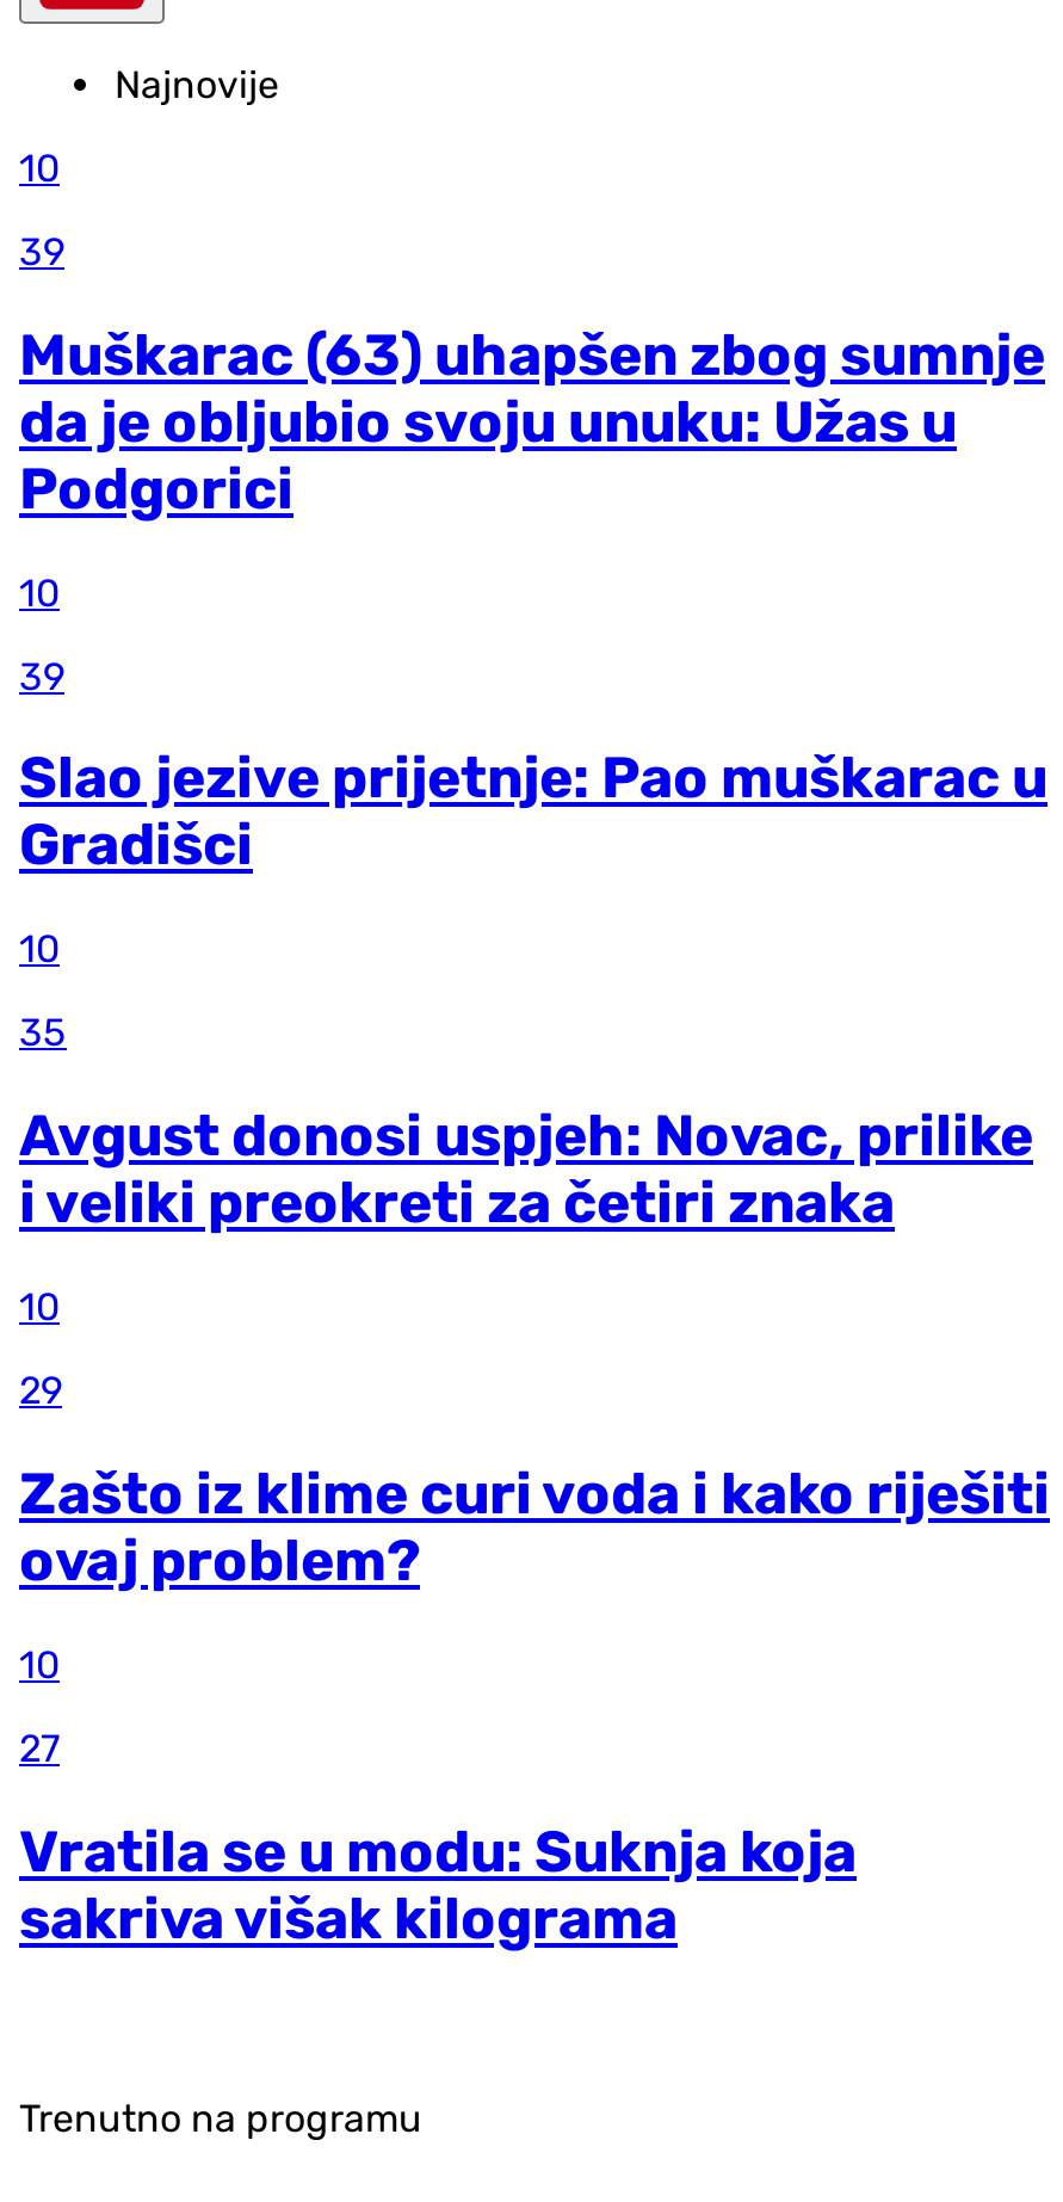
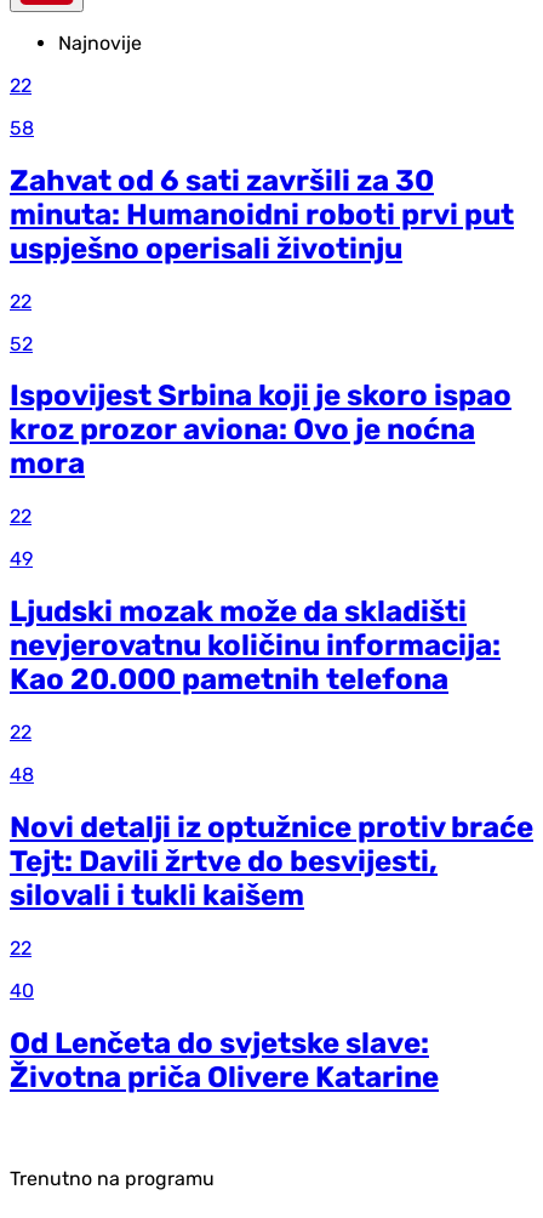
- 10
+ 22

- 39
+ 58

- Muškarac (63) uhapšen zbog sumnje
- da je obljubio svoju unuku: Užas u
- Podgorici
+ Zahvat od 6 sati završili za 30
+ minuta: Humanoidni roboti prvi put
+ uspješno operisali životinju

- 10
+ 22

- 39
+ 52

- Slao jezive prijetnje: Pao muškarac u
- Gradišci
+ Ispovijest Srbina koji je skoro ispao
+ kroz prozor aviona: Ovo je noćna
+ mora

- 10
+ 22

- 35
+ 49

- Avgust donosi uspjeh: Novac, prilike
- i veliki preokreti za četiri znaka
+ Ljudski mozak može da skladišti
+ nevjerovatnu količinu informacija:
+ Kao 20.000 pametnih telefona

- 10
+ 22

- 29
+ 48

- Zašto iz klime curi voda i kako riješiti
- ovaj problem?
+ Novi detalji iz optužnice protiv braće
+ Tejt: Davili žrtve do besvijesti,
+ silovali i tukli kaišem

- 10
+ 22

- 27
+ 40

- Vratila se u modu: Suknja koja
- sakriva višak kilograma
+ Od Lenčeta do svjetske slave:
+ Životna priča Olivere Katarine
